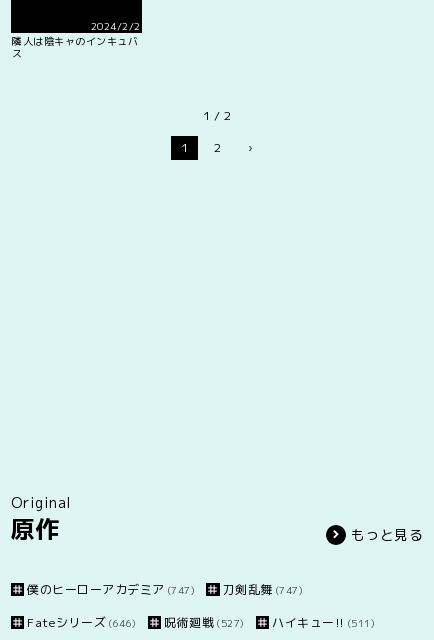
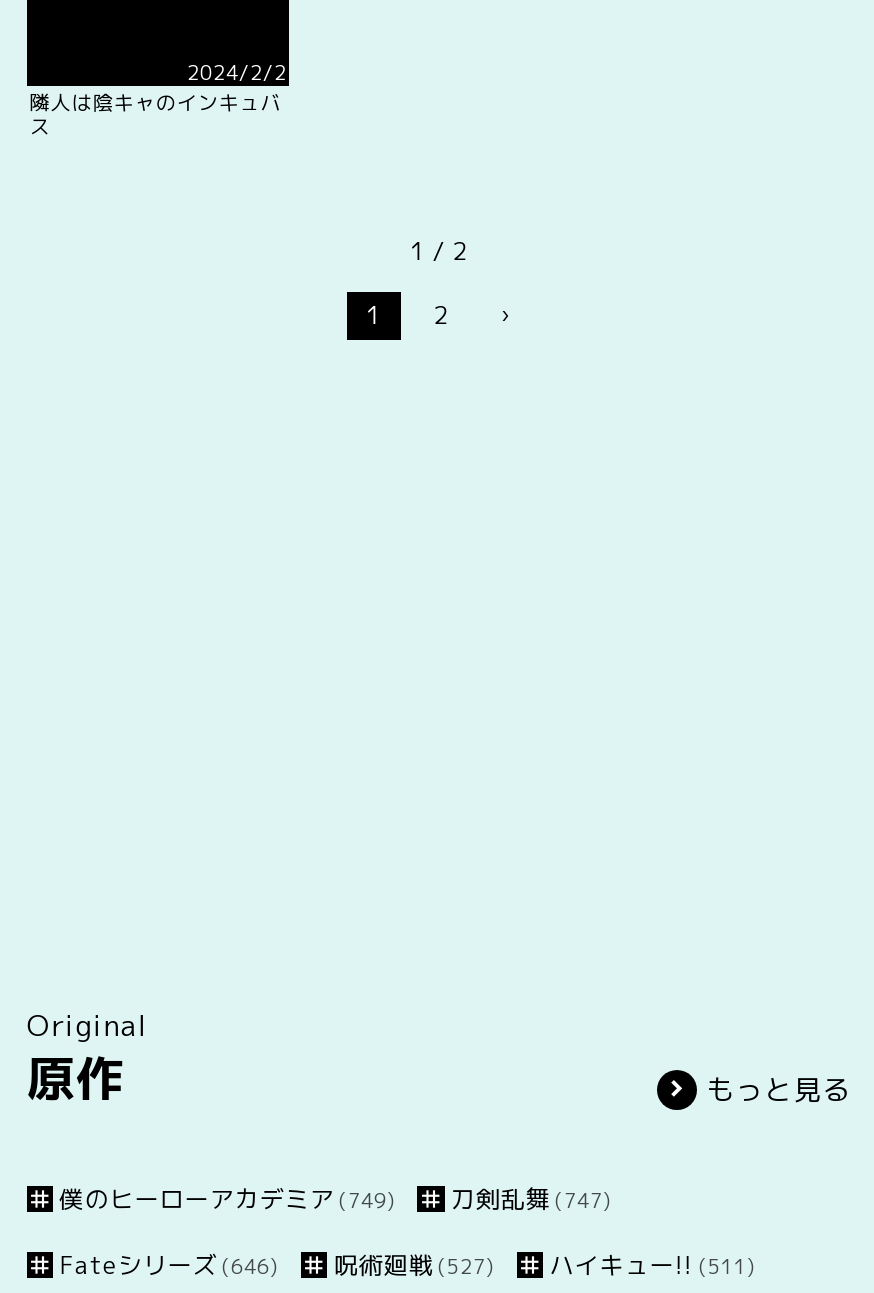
- 僕のヒーローアカデミア (747)
+ 僕のヒーローアカデミア (749)
